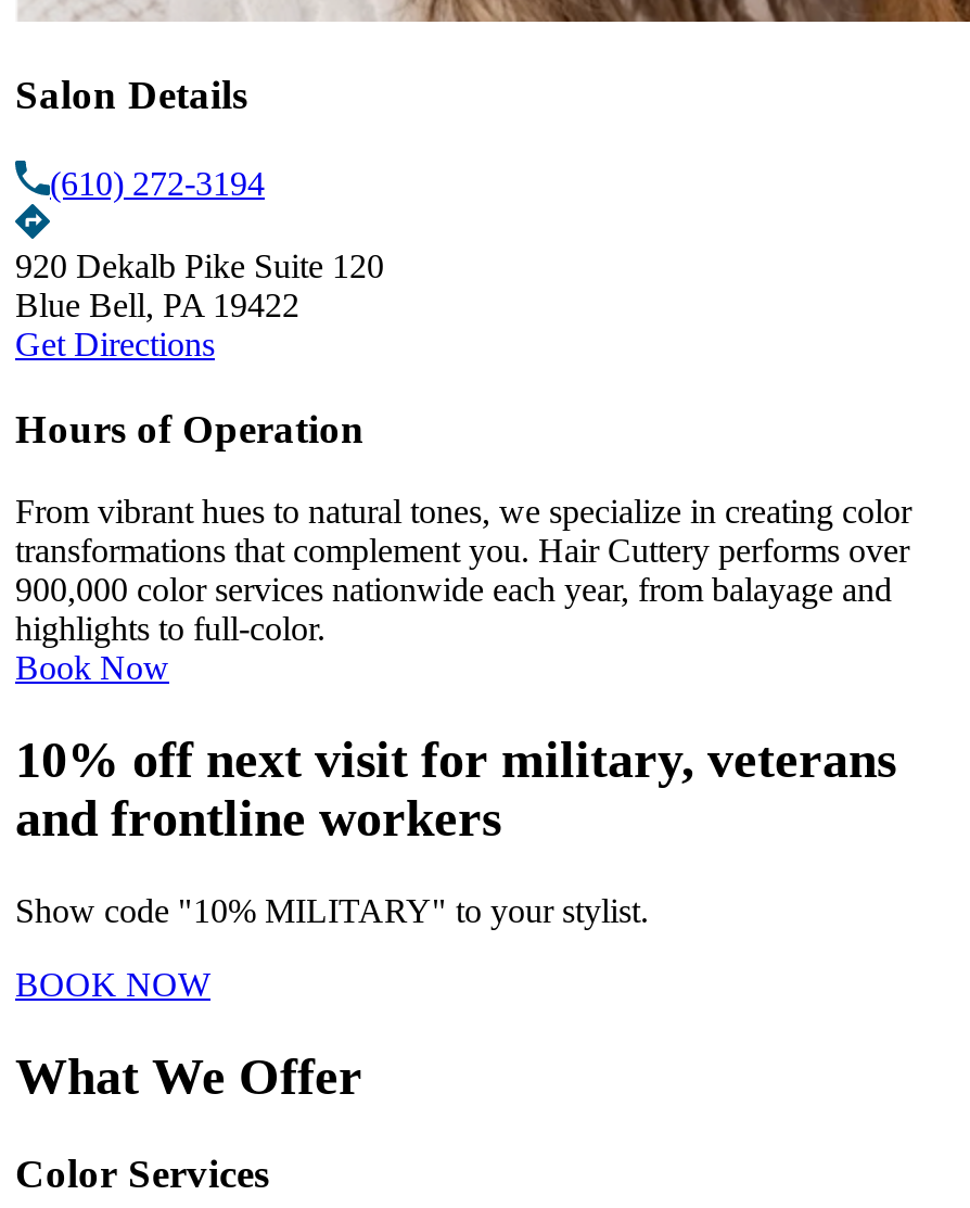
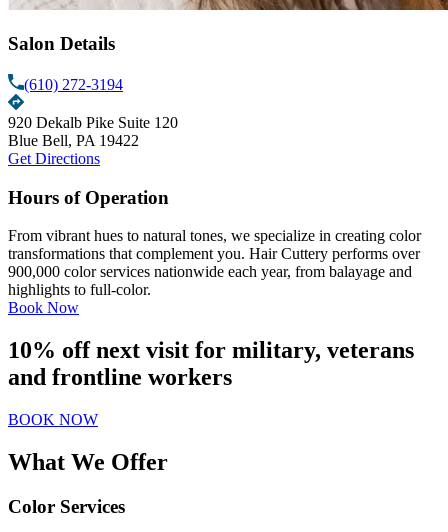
- Show code "10% MILITARY" to your stylist.
